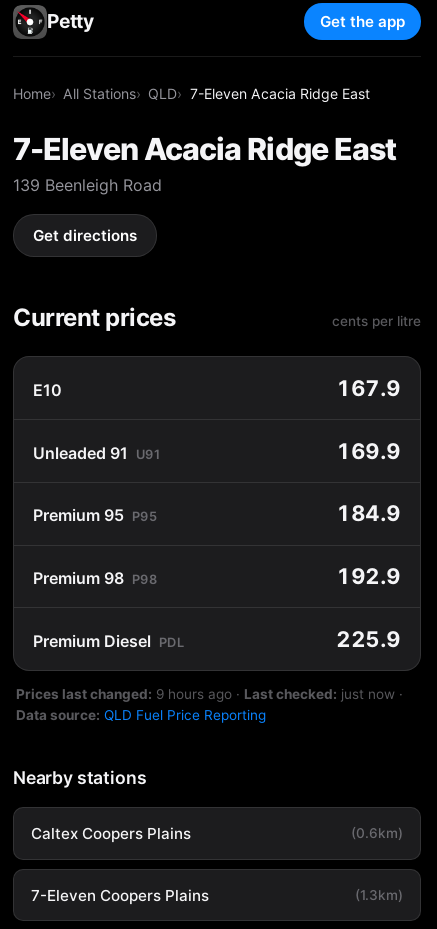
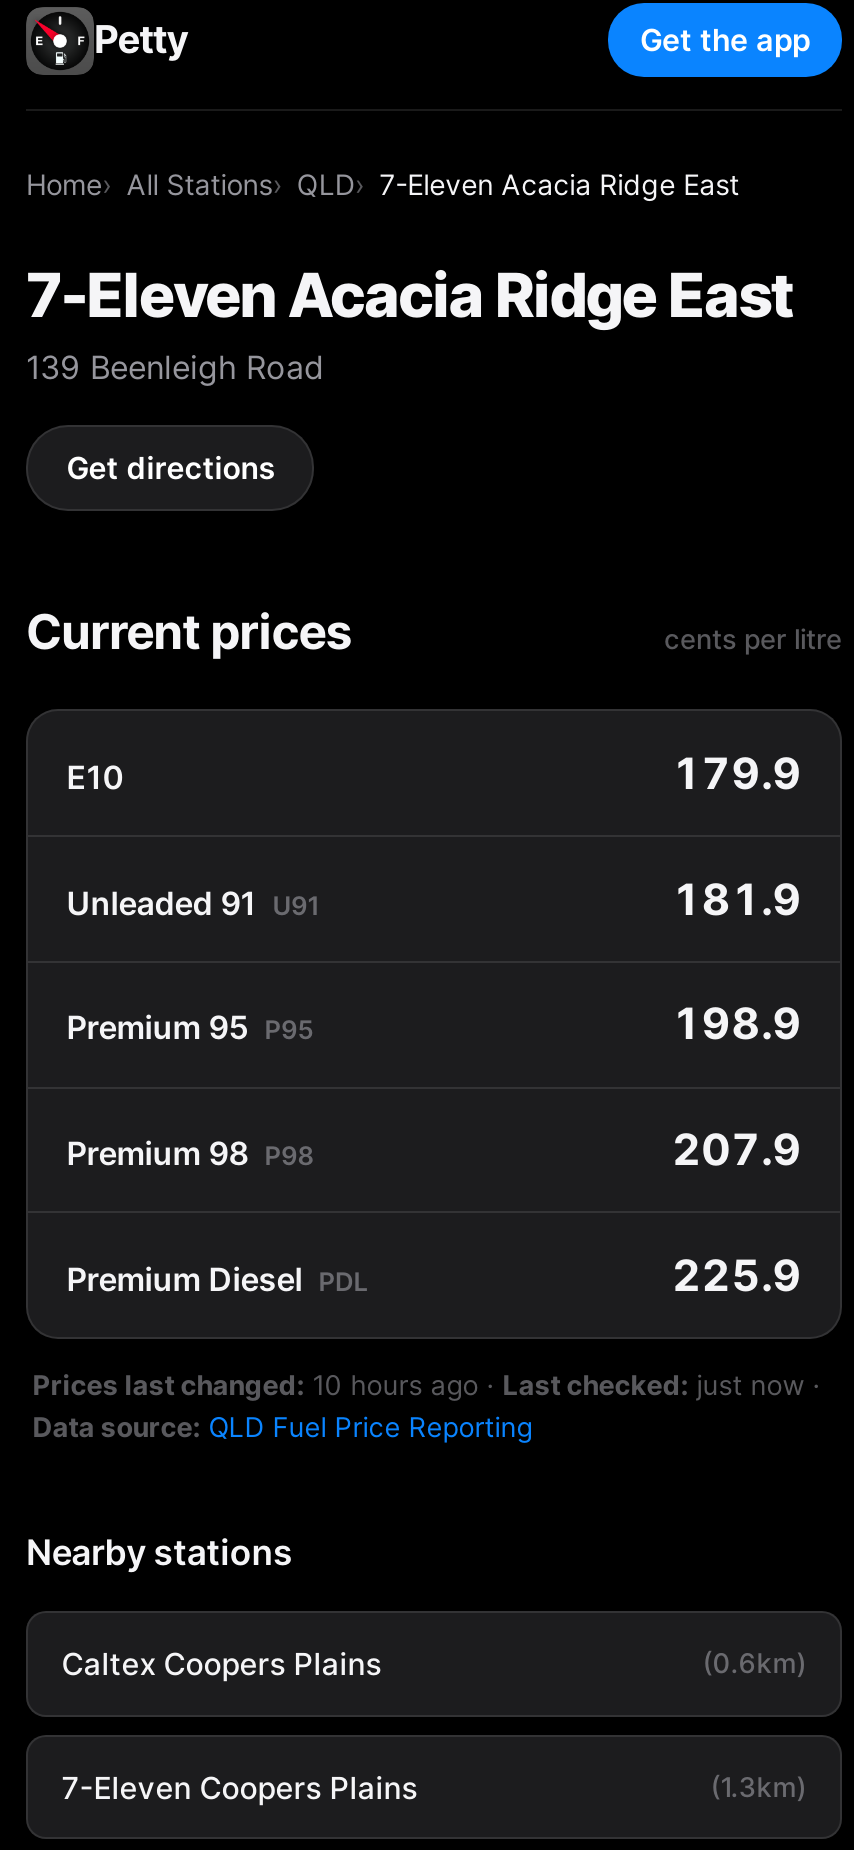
- 167.9
+ 179.9

- 169.9
+ 181.9

- 184.9
+ 198.9

- 192.9
+ 207.9

- Prices last changed: 9 hours ago · Last checked: just now ·
+ Prices last changed: 10 hours ago · Last checked: just now ·
